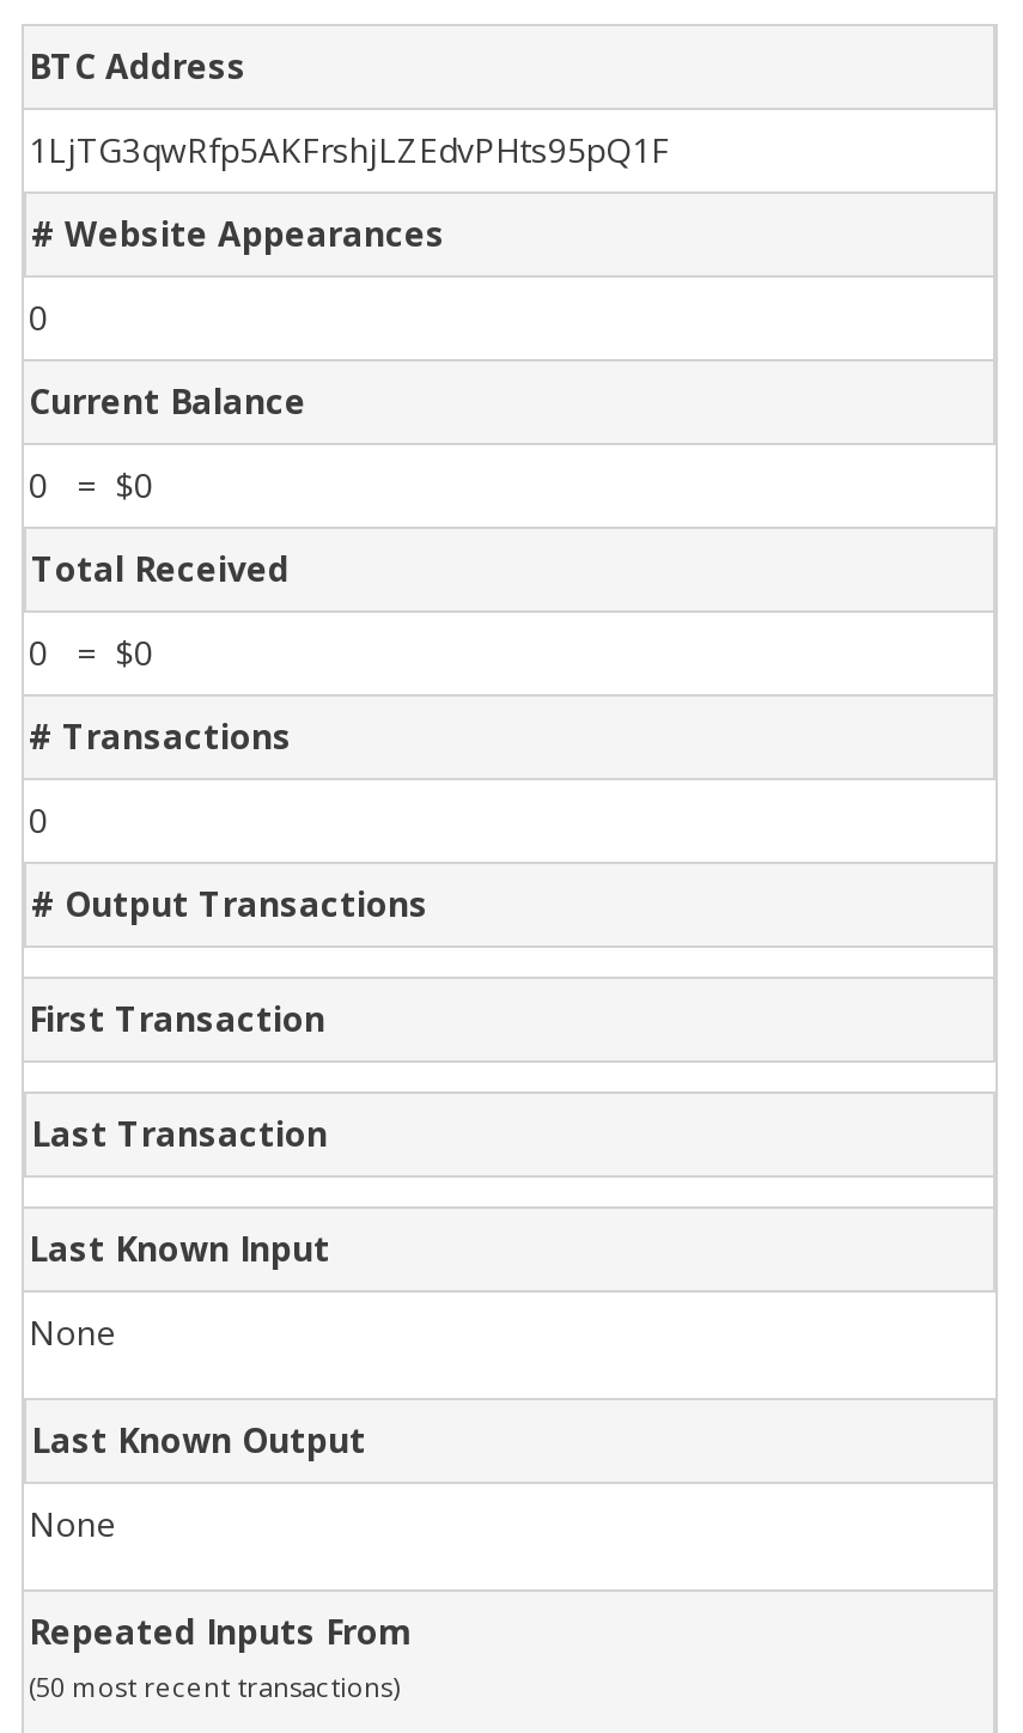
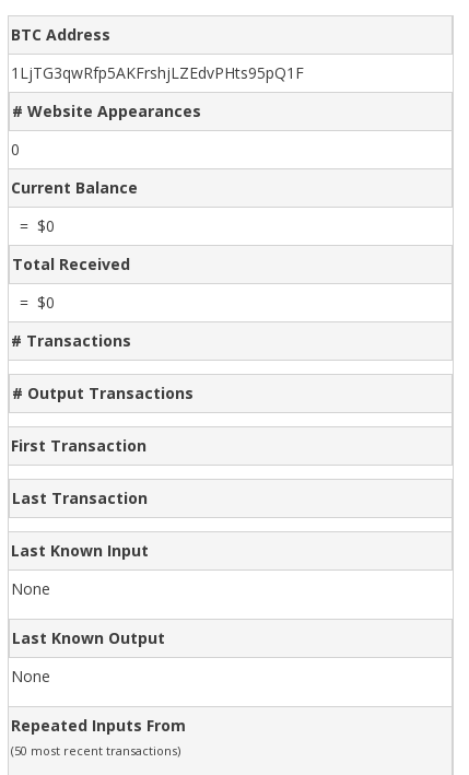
- 0 = $0
+ = $0

- 0 = $0
+ = $0

- 0
